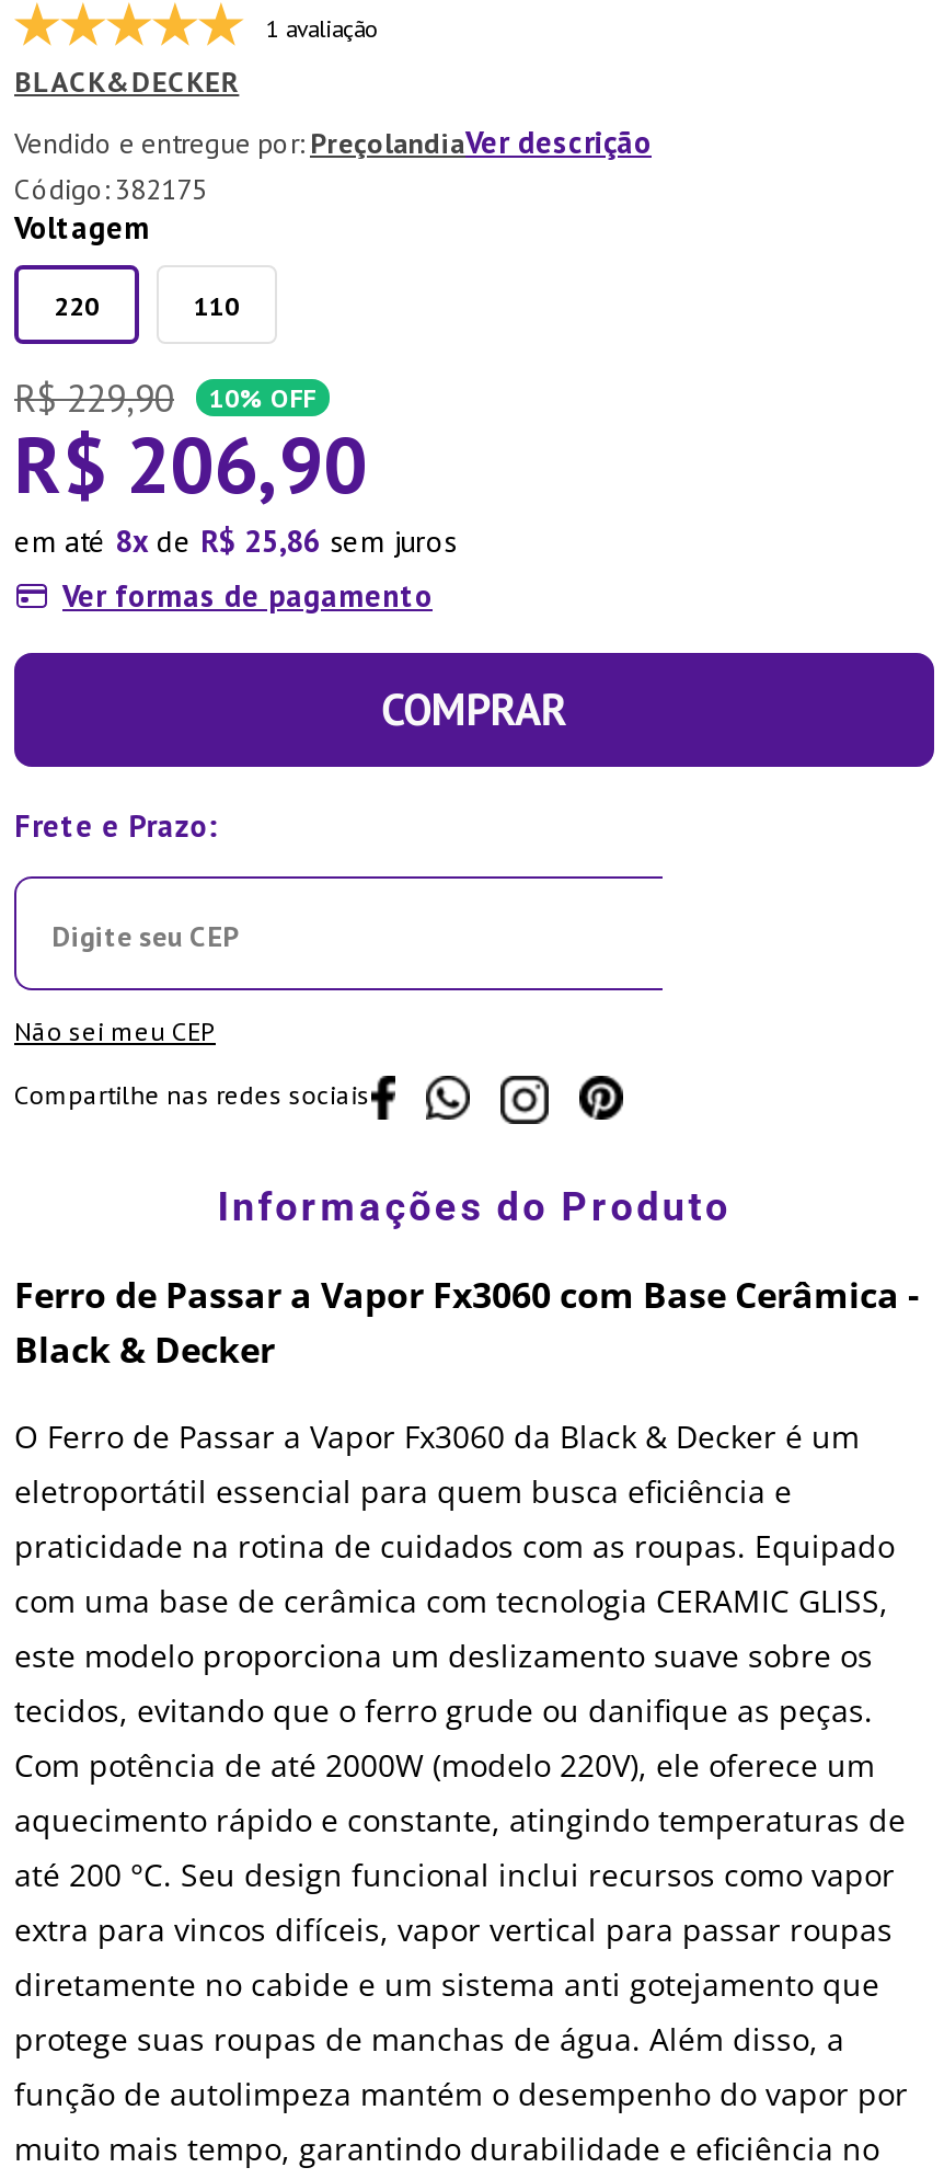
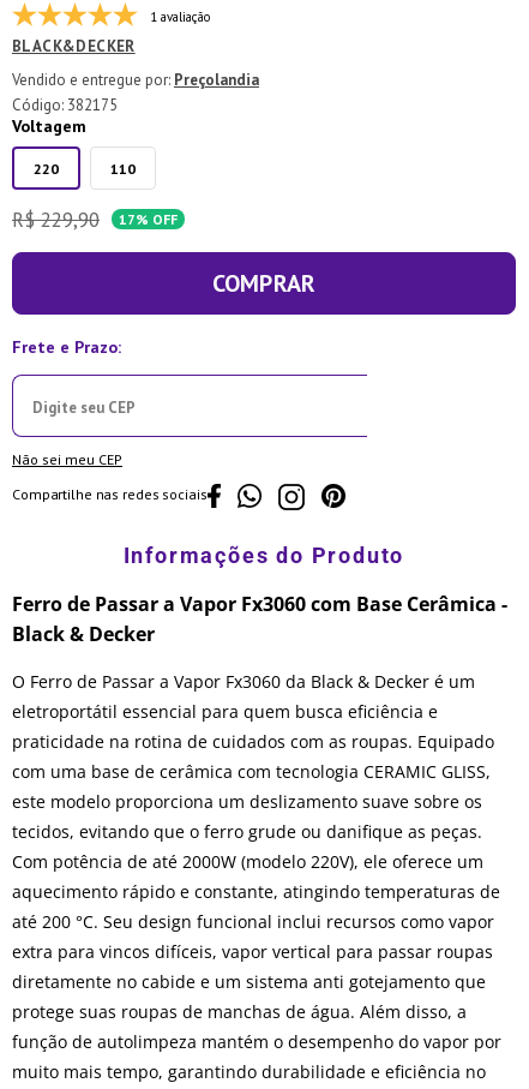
- PreçolandiaVer descrição
+ Preçolandia

- 10% OFF
- R$ 206,90
- em até 8 de R$ 25,86 sem juros
- Ver formas de pagamento
+ 17% OFF
